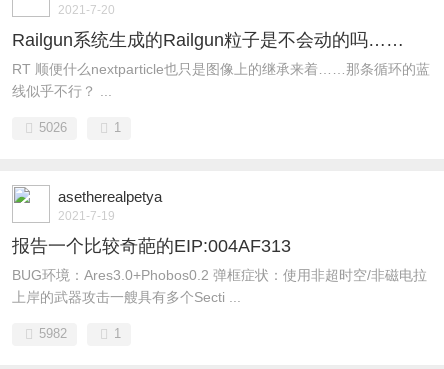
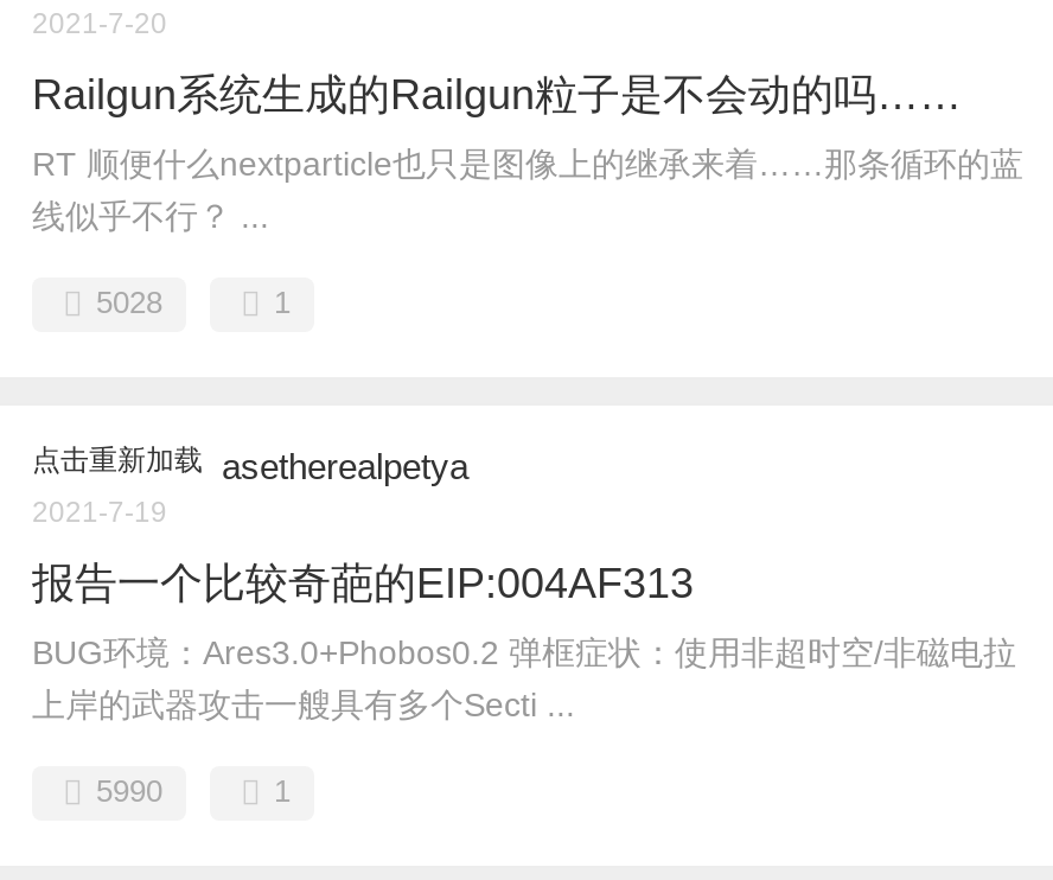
- 5026
+ 5028

- asetherealpetya
+ 点击重新加载 asetherealpetya

- 5982
+ 5990
